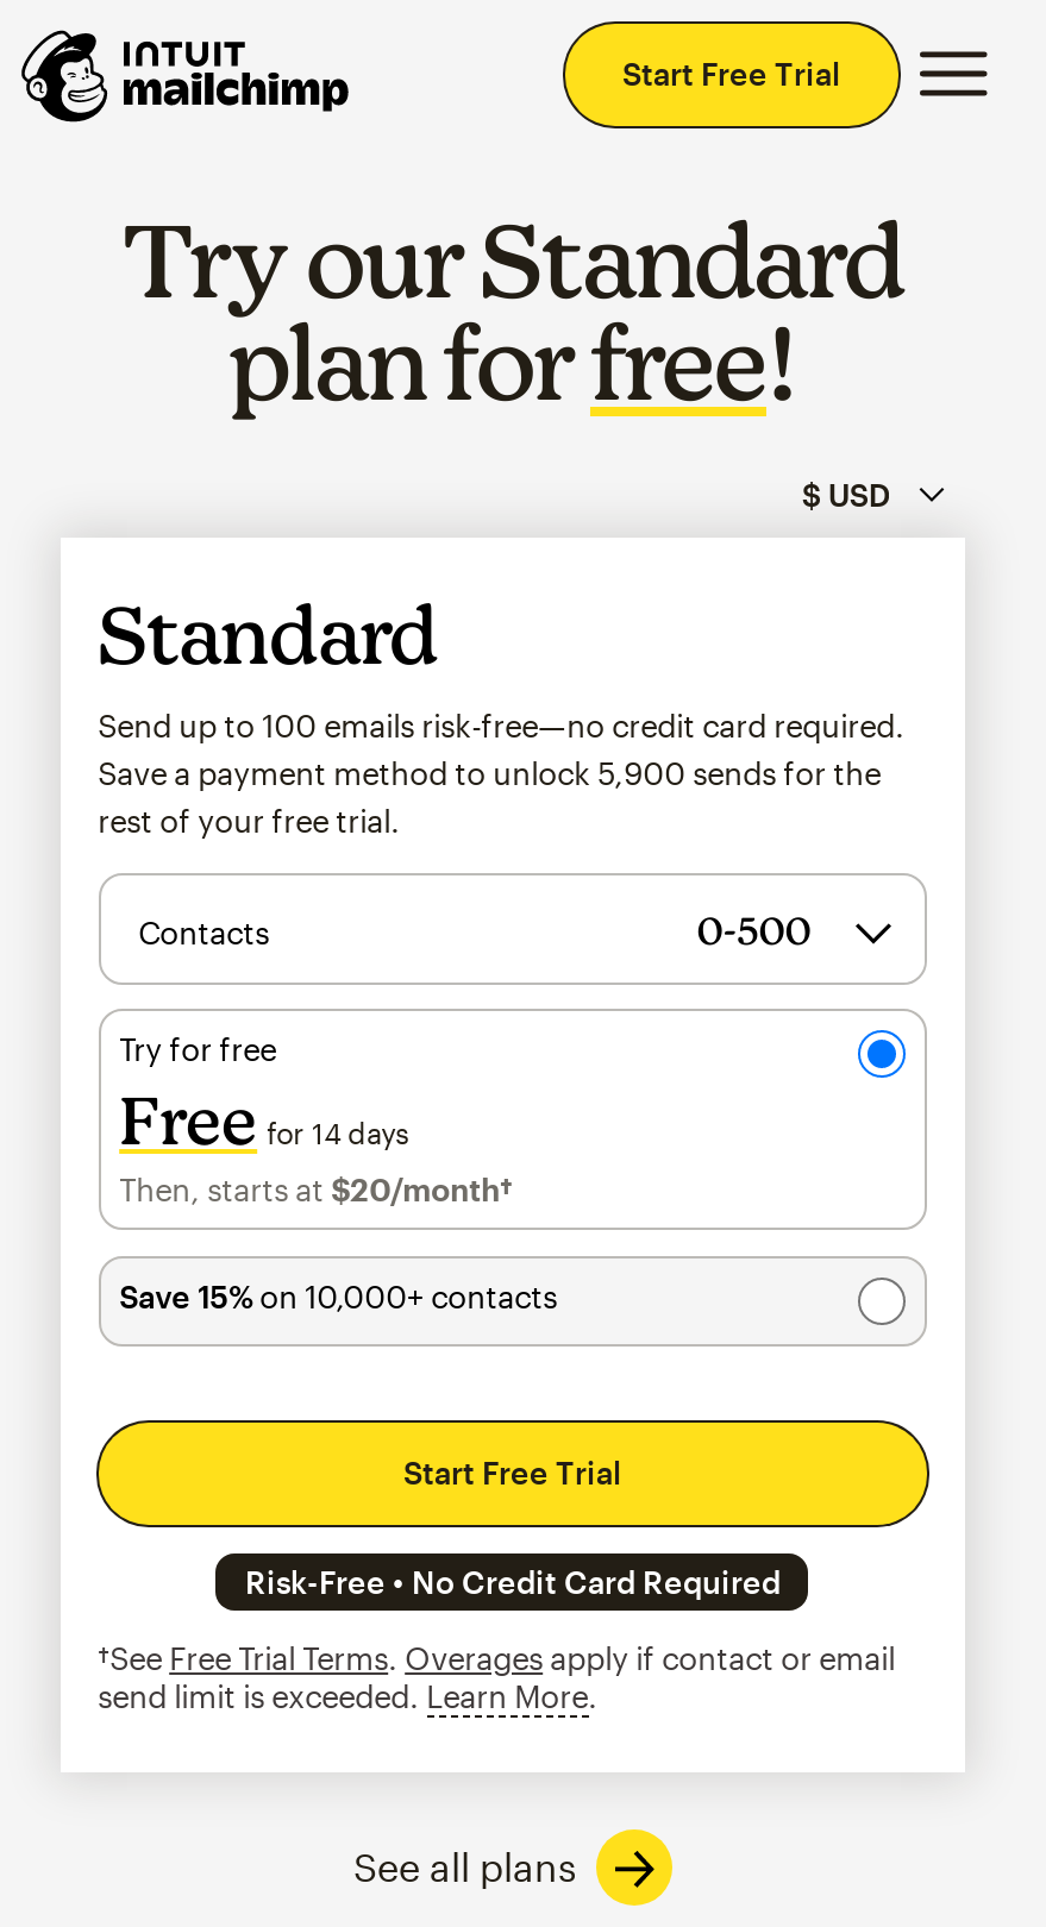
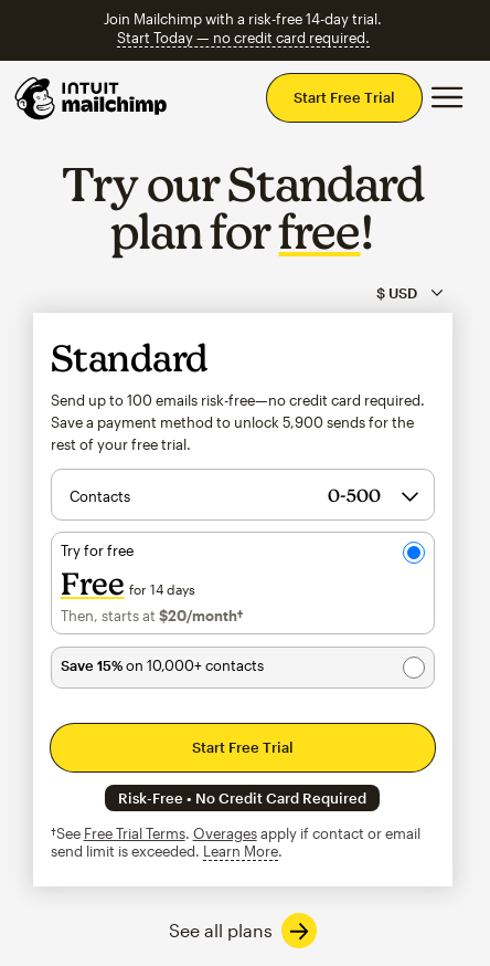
+ Join Mailchimp with a risk-free 14-day trial.
+ Start Today — no credit card required.
